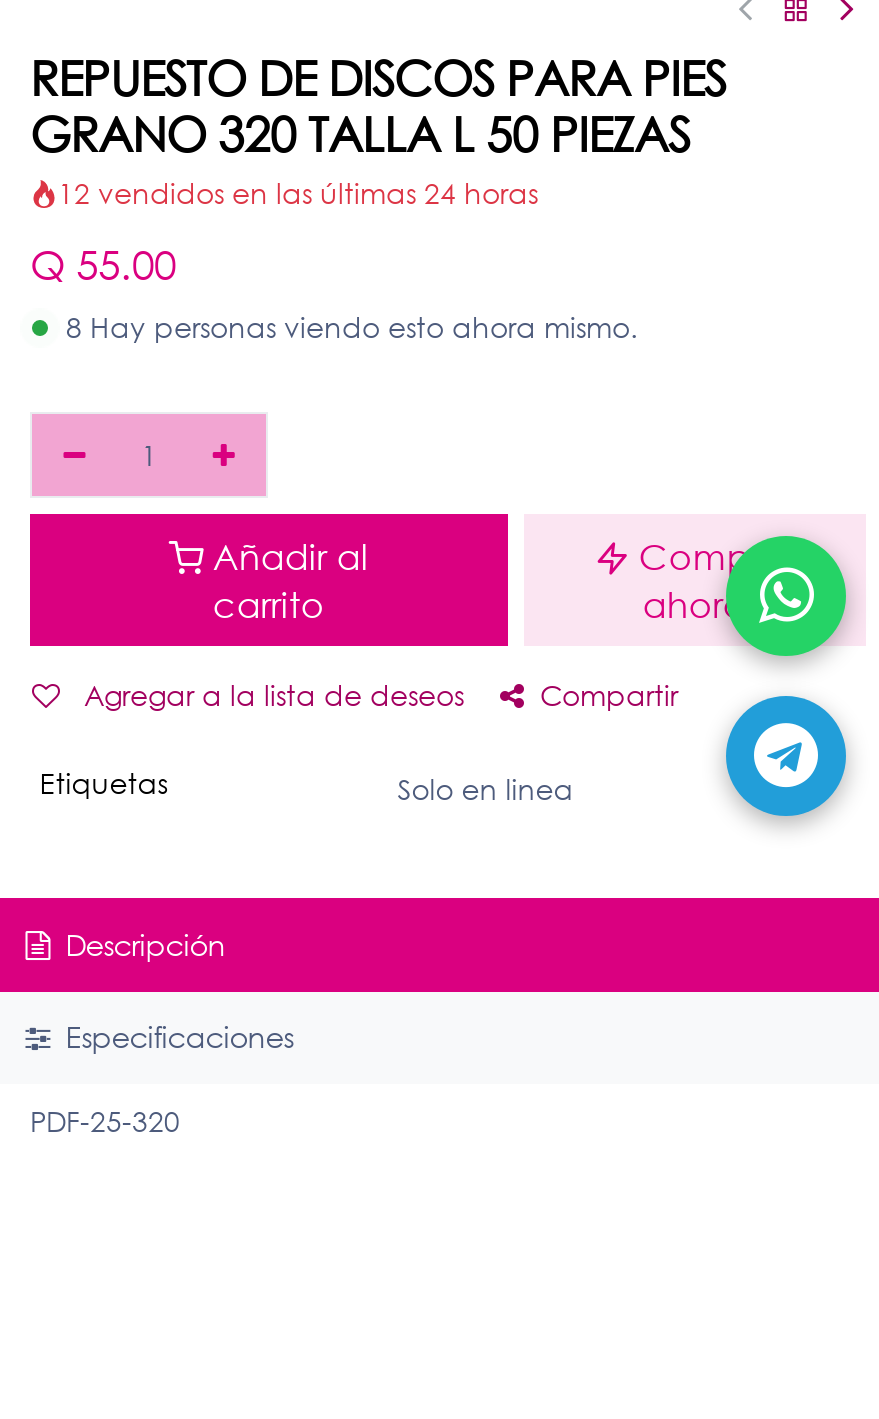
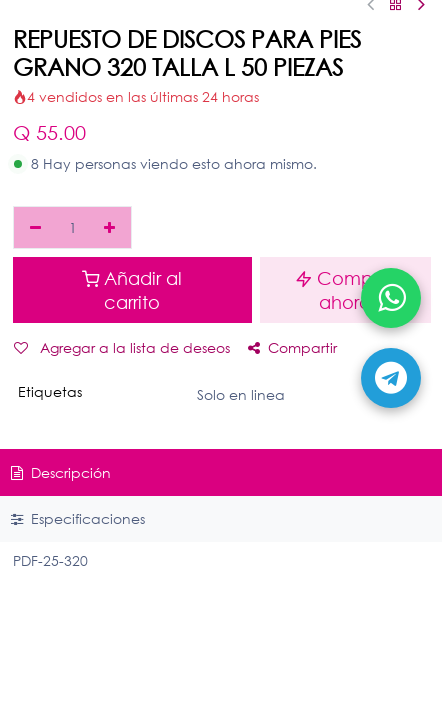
- 12 vendidos en las últimas 24 horas
+ 4 vendidos en las últimas 24 horas
